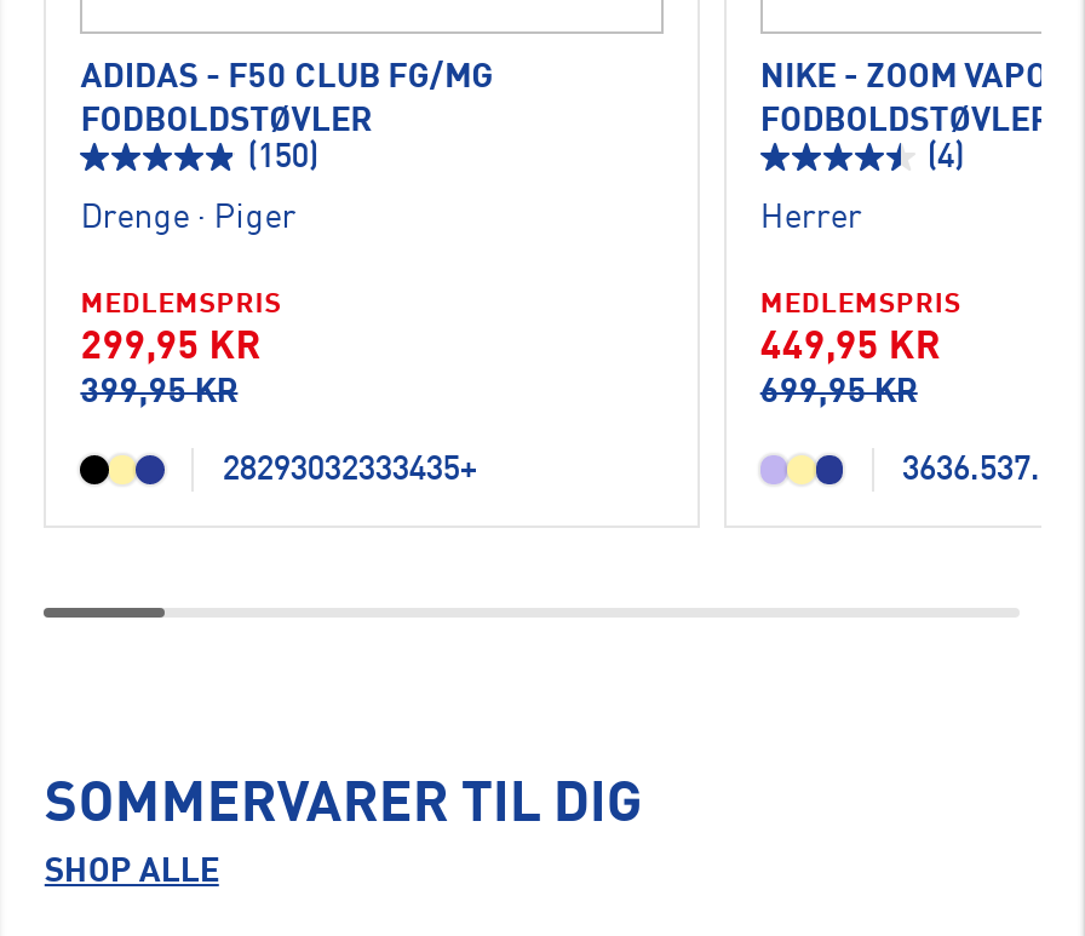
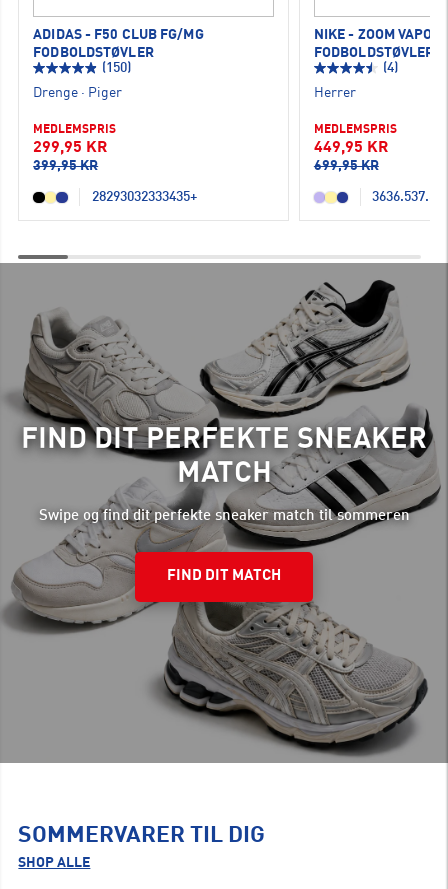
+ [image]
+ FIND DIT PERFEKTE SNEAKER
+ MATCH
+ Swipe og find dit perfekte sneaker match til sommeren

+ FIND DIT MATCH
